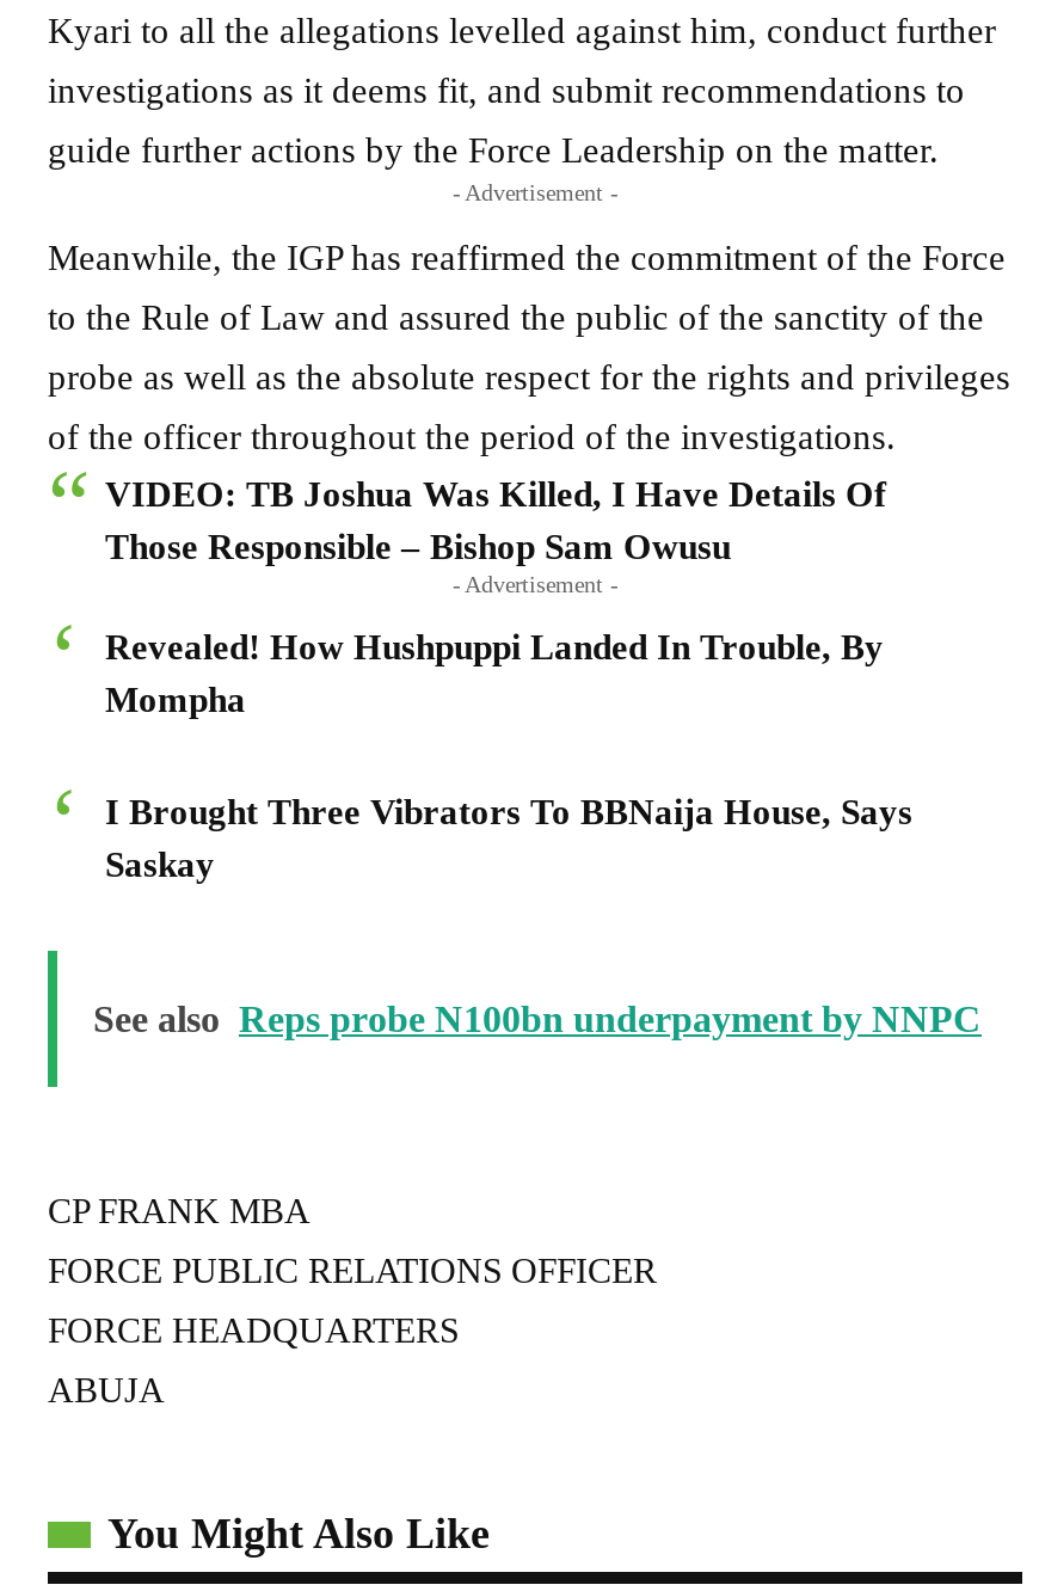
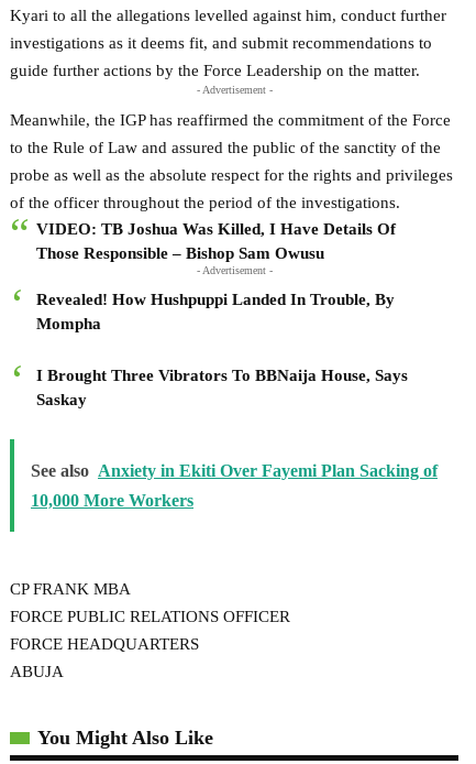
- See also Reps probe N100bn underpayment by NNPC
+ See also Anxiety in Ekiti Over Fayemi Plan Sacking of
+ 10,000 More Workers
